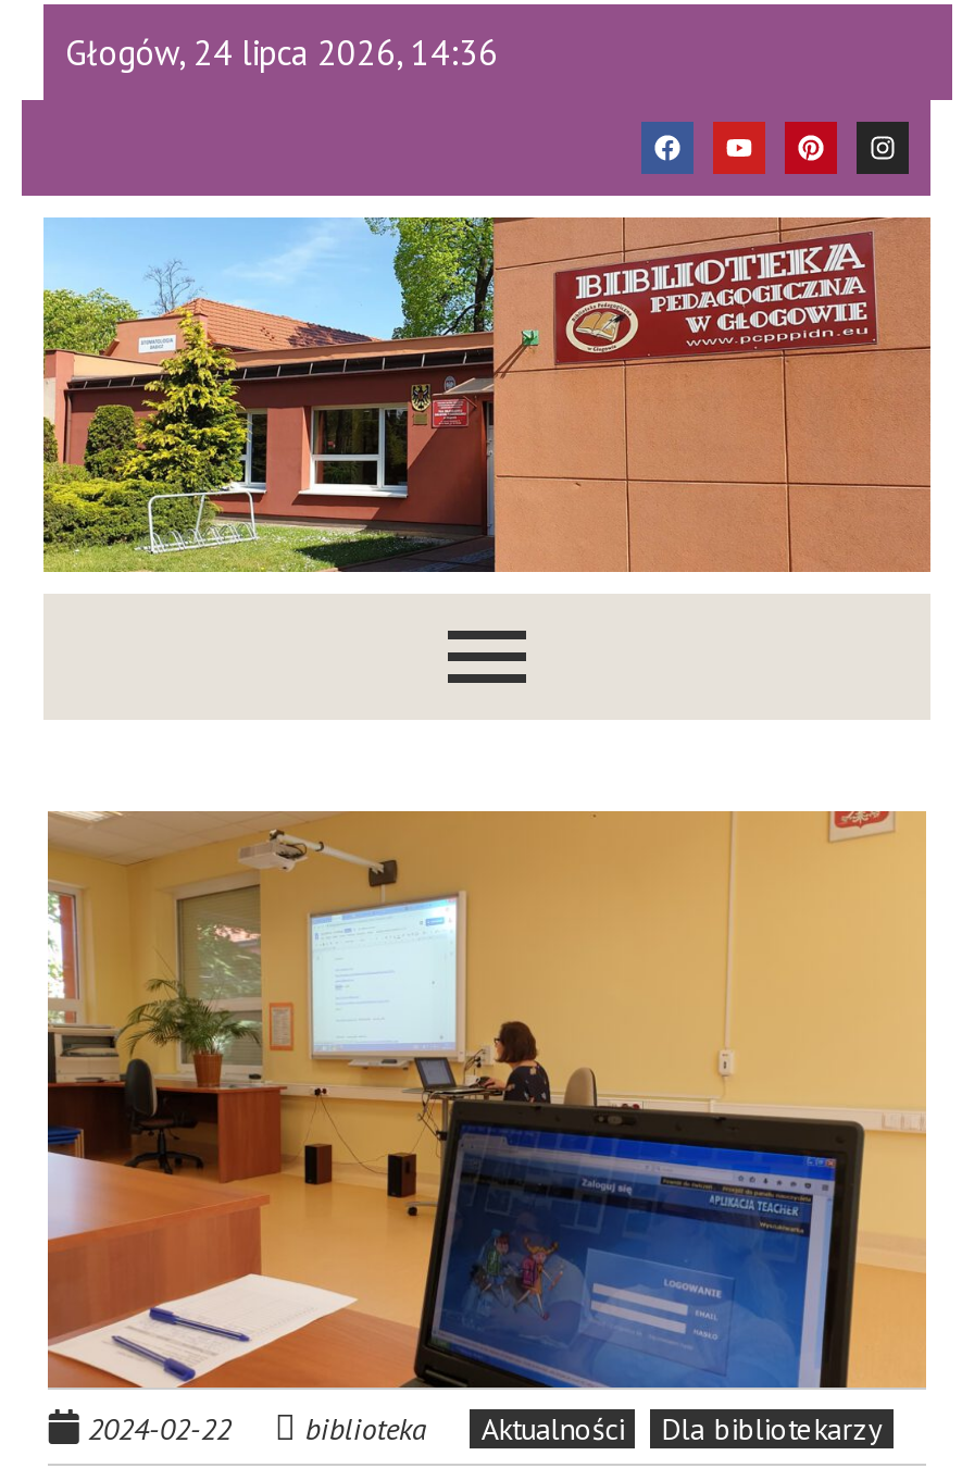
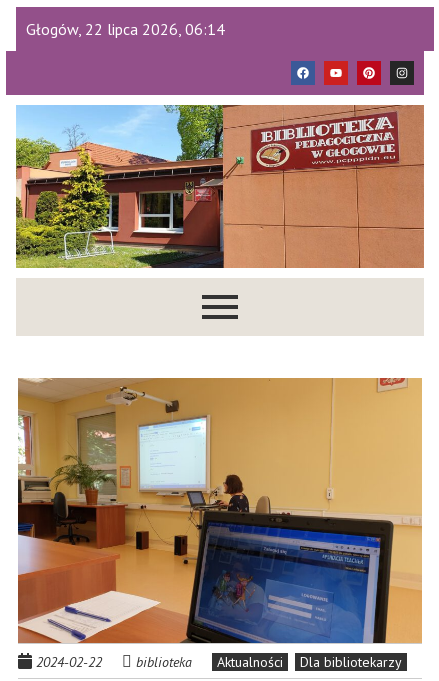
- Głogów, 24 lipca 2026, 14:36
+ Głogów, 22 lipca 2026, 06:14
